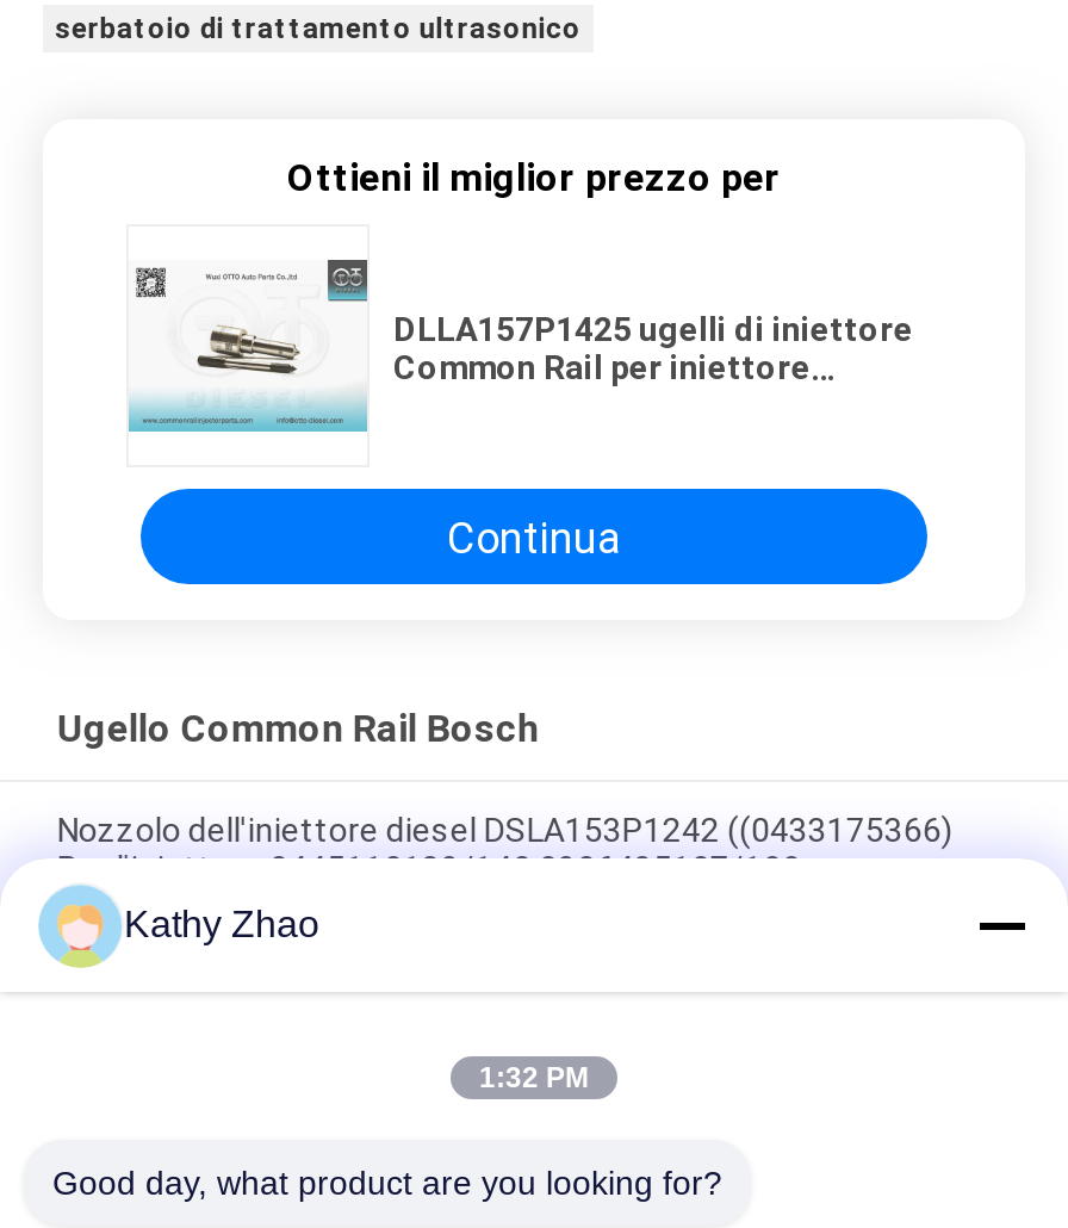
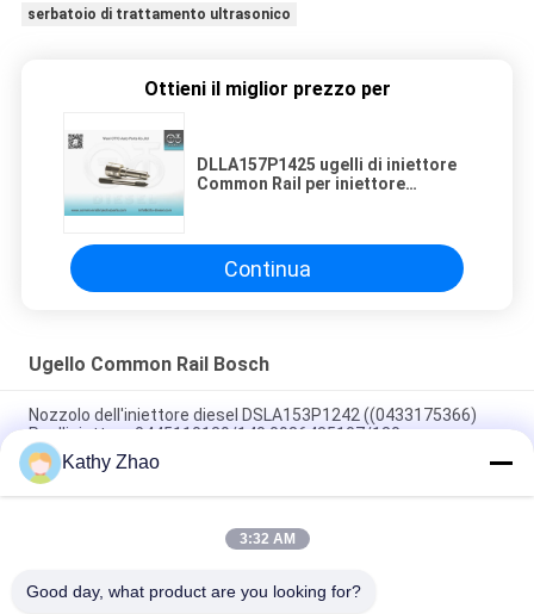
- 1:32 PM
+ 3:32 AM
